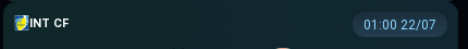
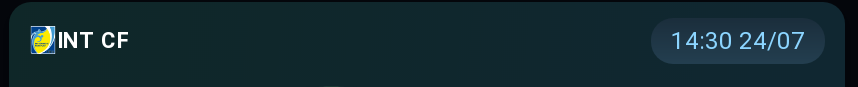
- 01:00 22/07
+ 14:30 24/07
